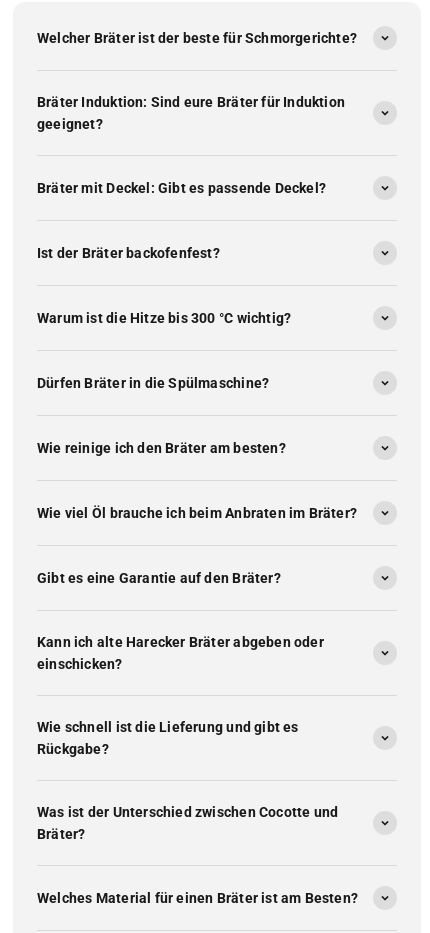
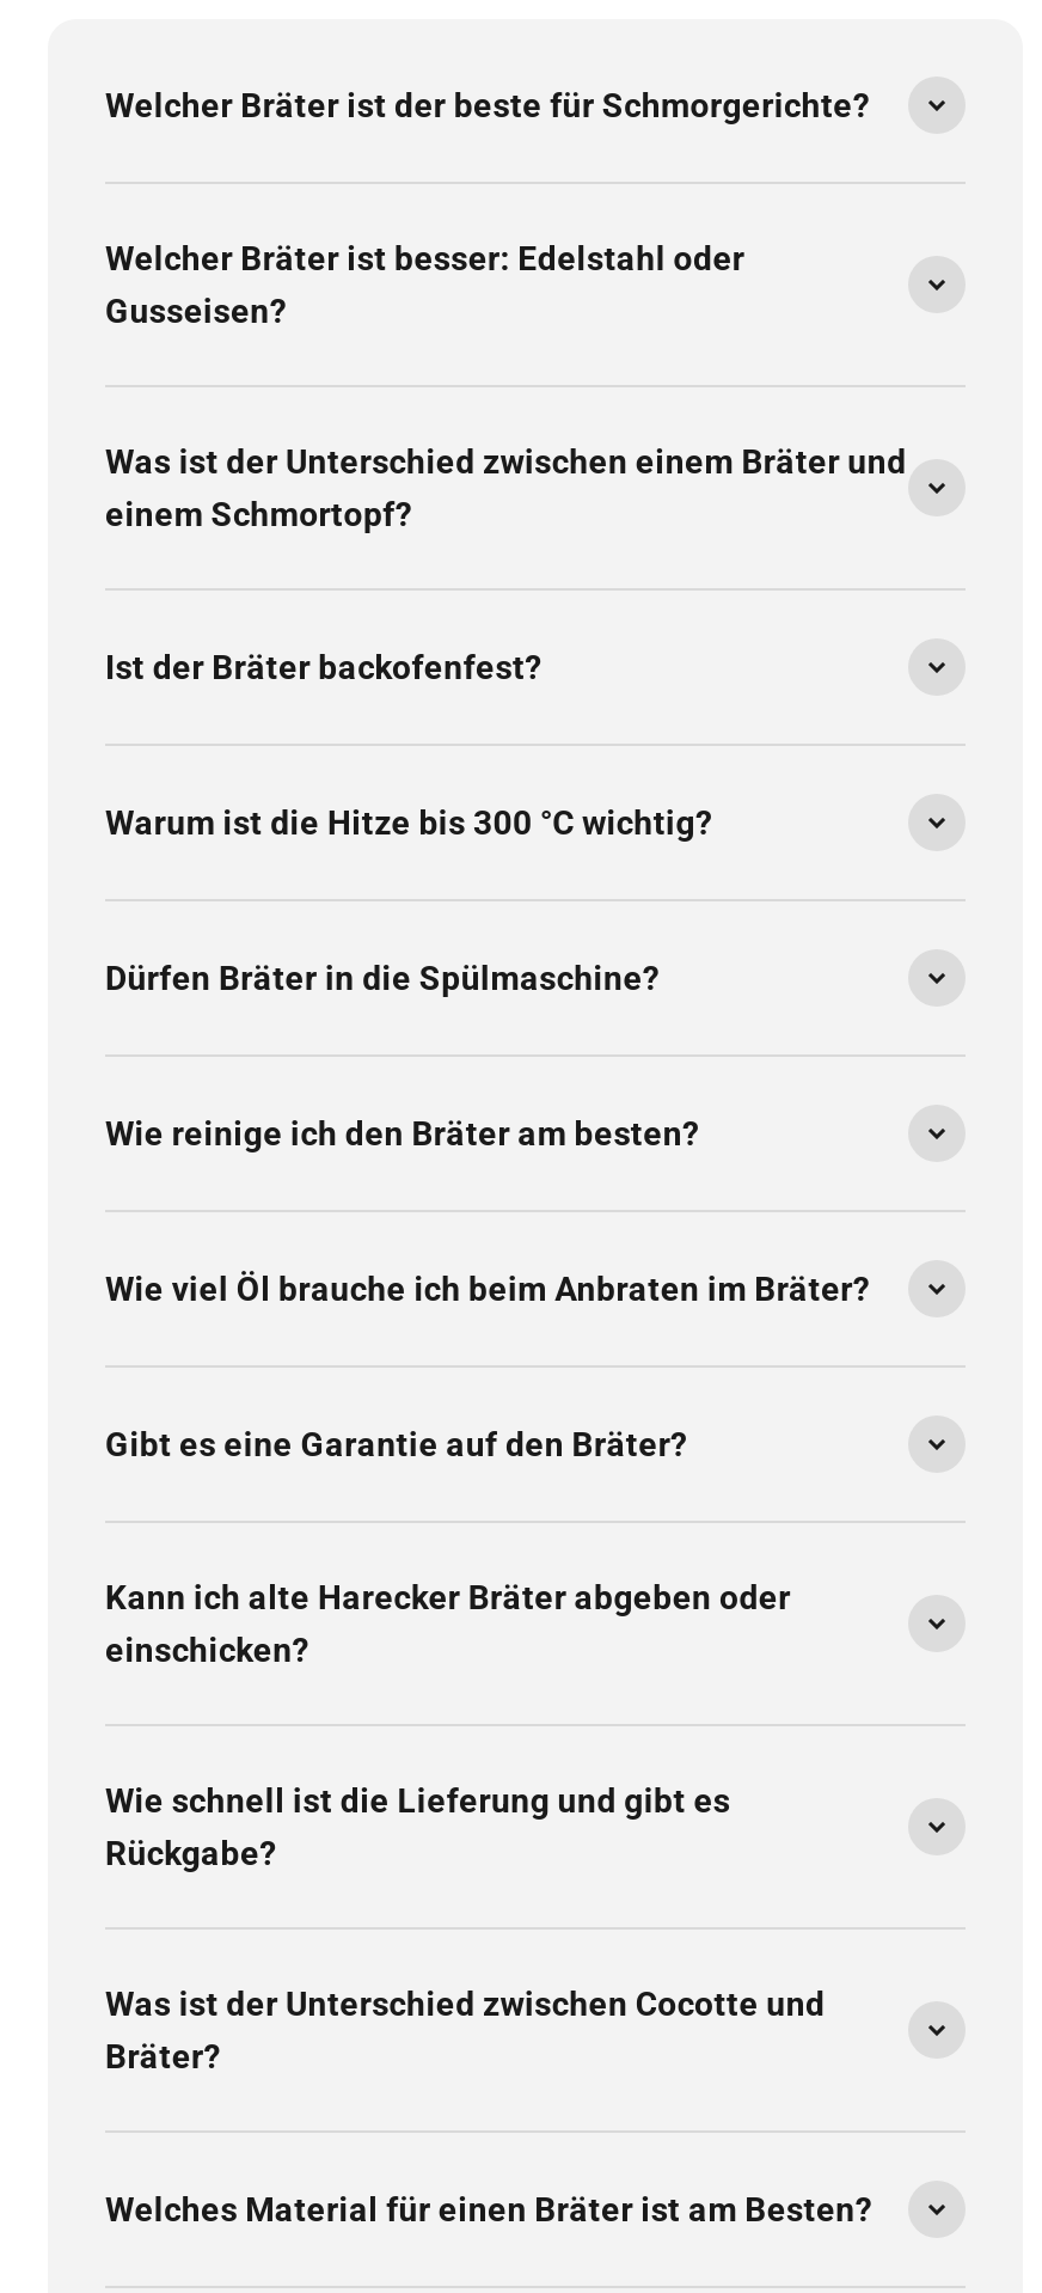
- Bräter Induktion: Sind eure Bräter für Induktion
- geeignet?
+ Welcher Bräter ist besser: Edelstahl oder
+ Gusseisen?

- Bräter mit Deckel: Gibt es passende Deckel?
+ Was ist der Unterschied zwischen einem Bräter und
+ einem Schmortopf?
